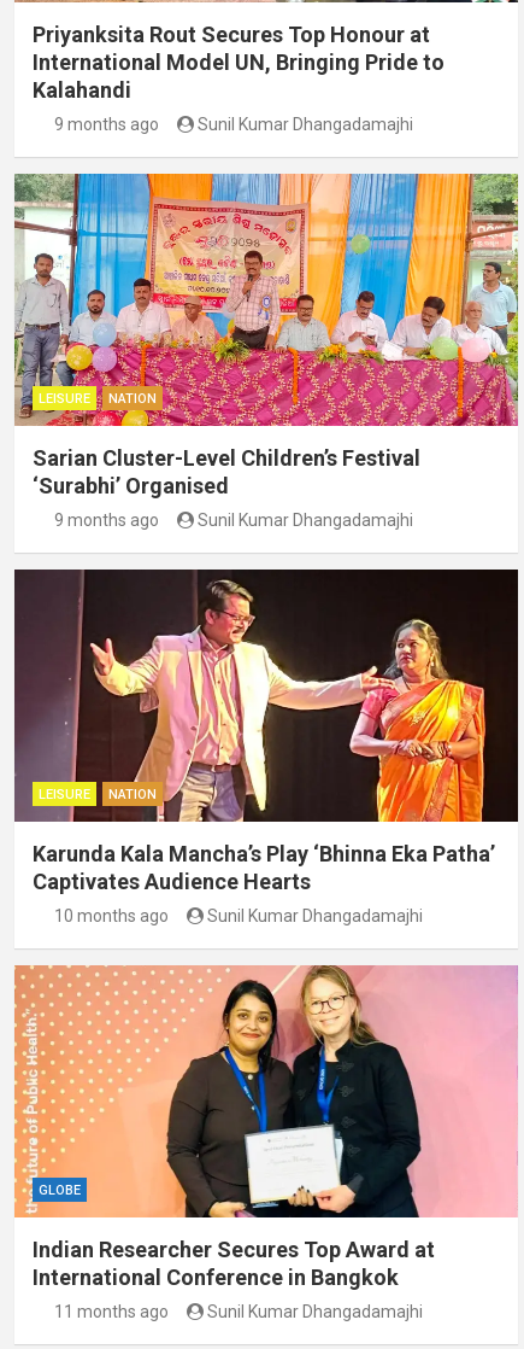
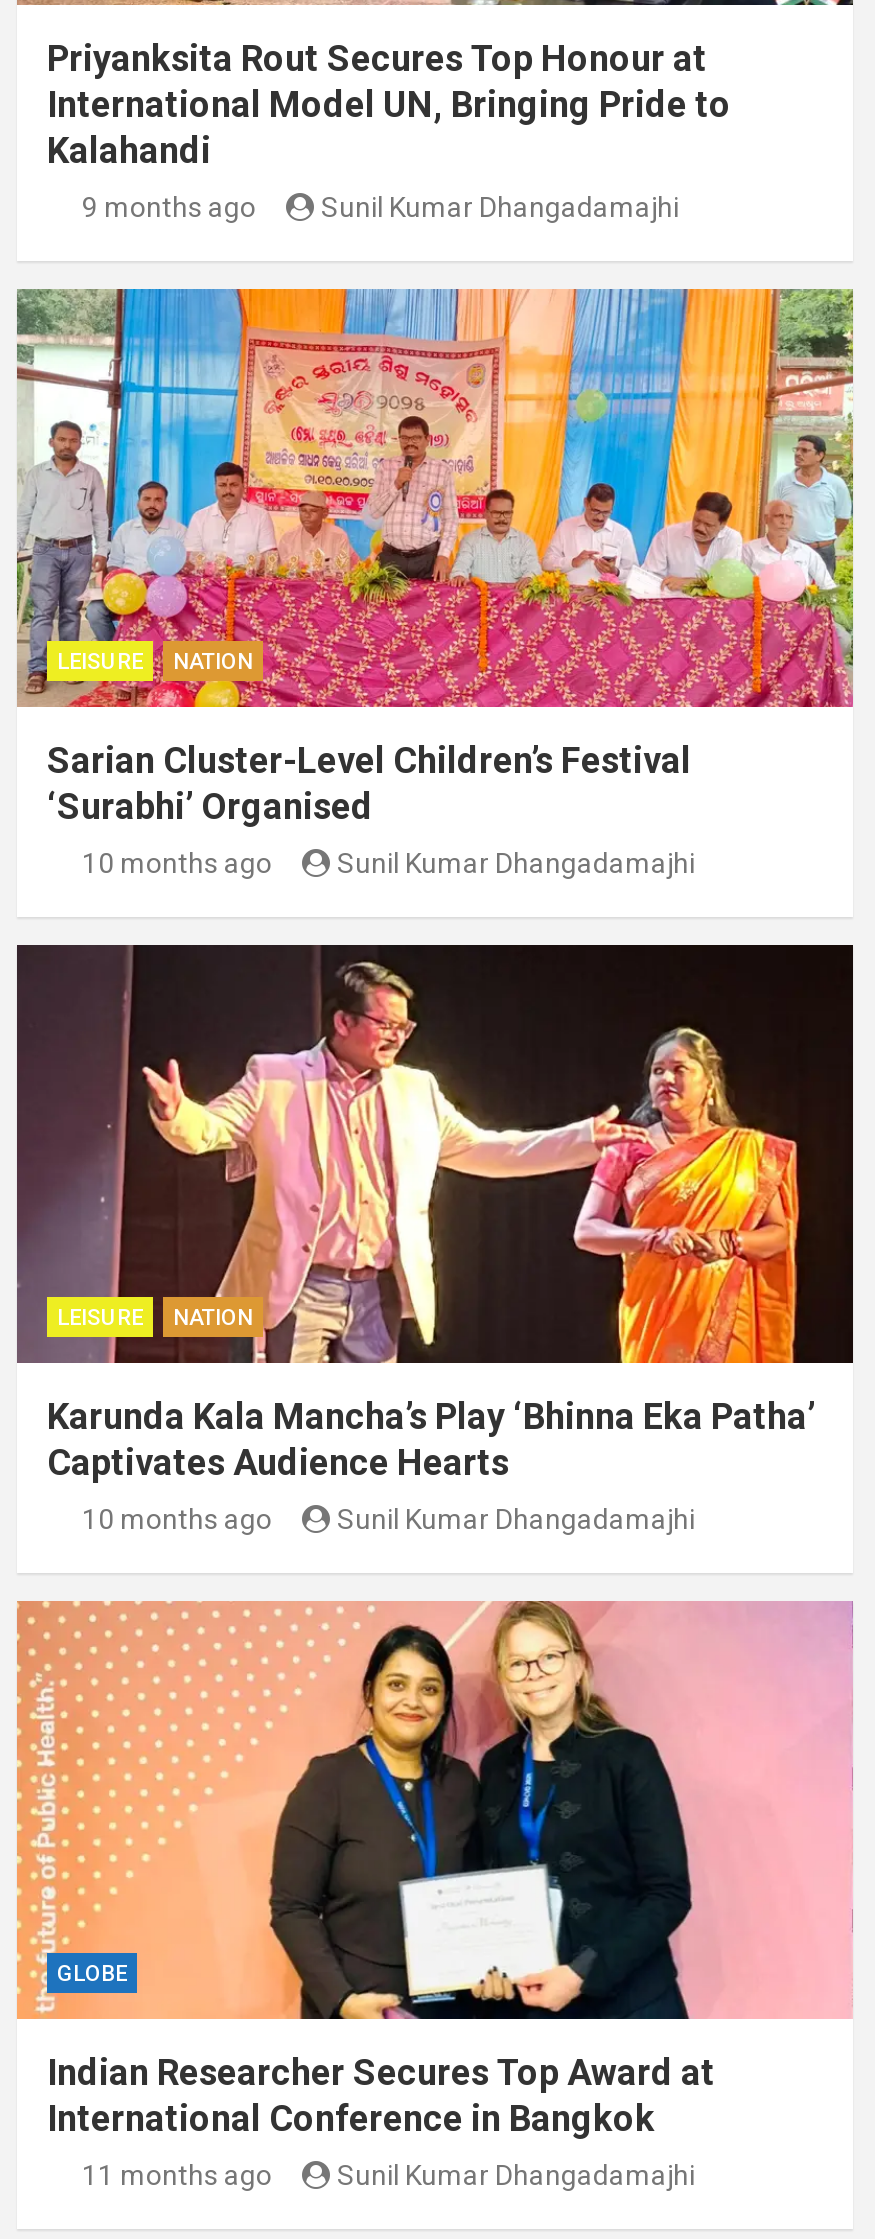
- 9 months ago
+ 10 months ago
